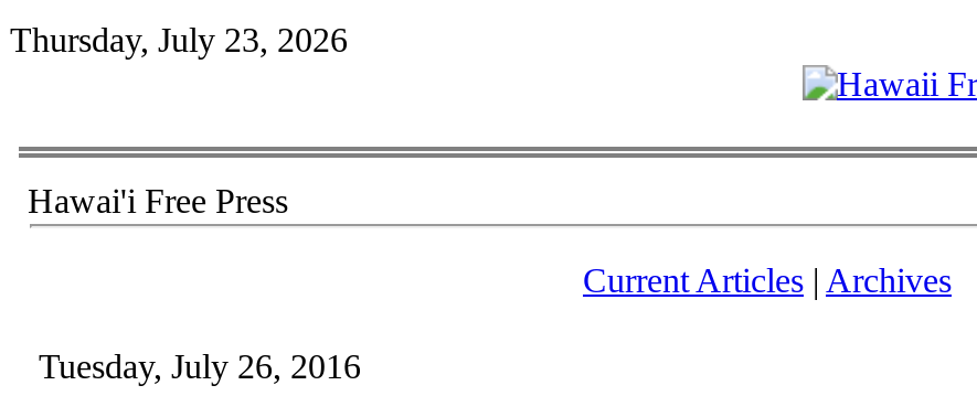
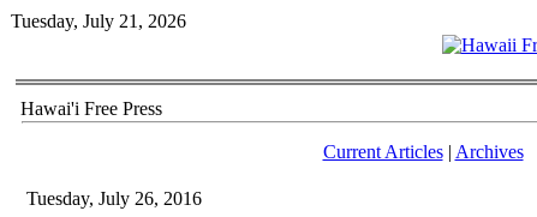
- Thursday, July 23, 2026
+ Tuesday, July 21, 2026
